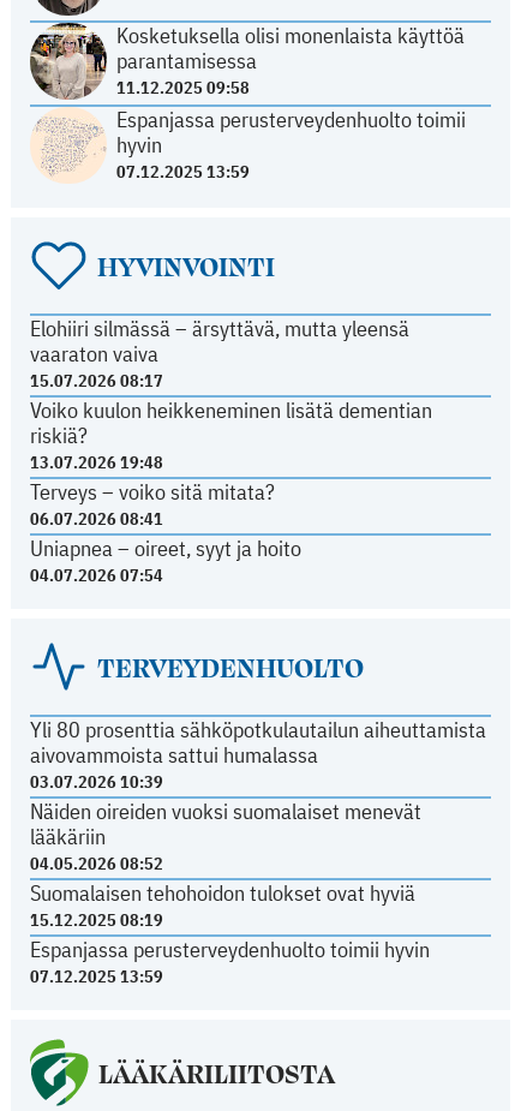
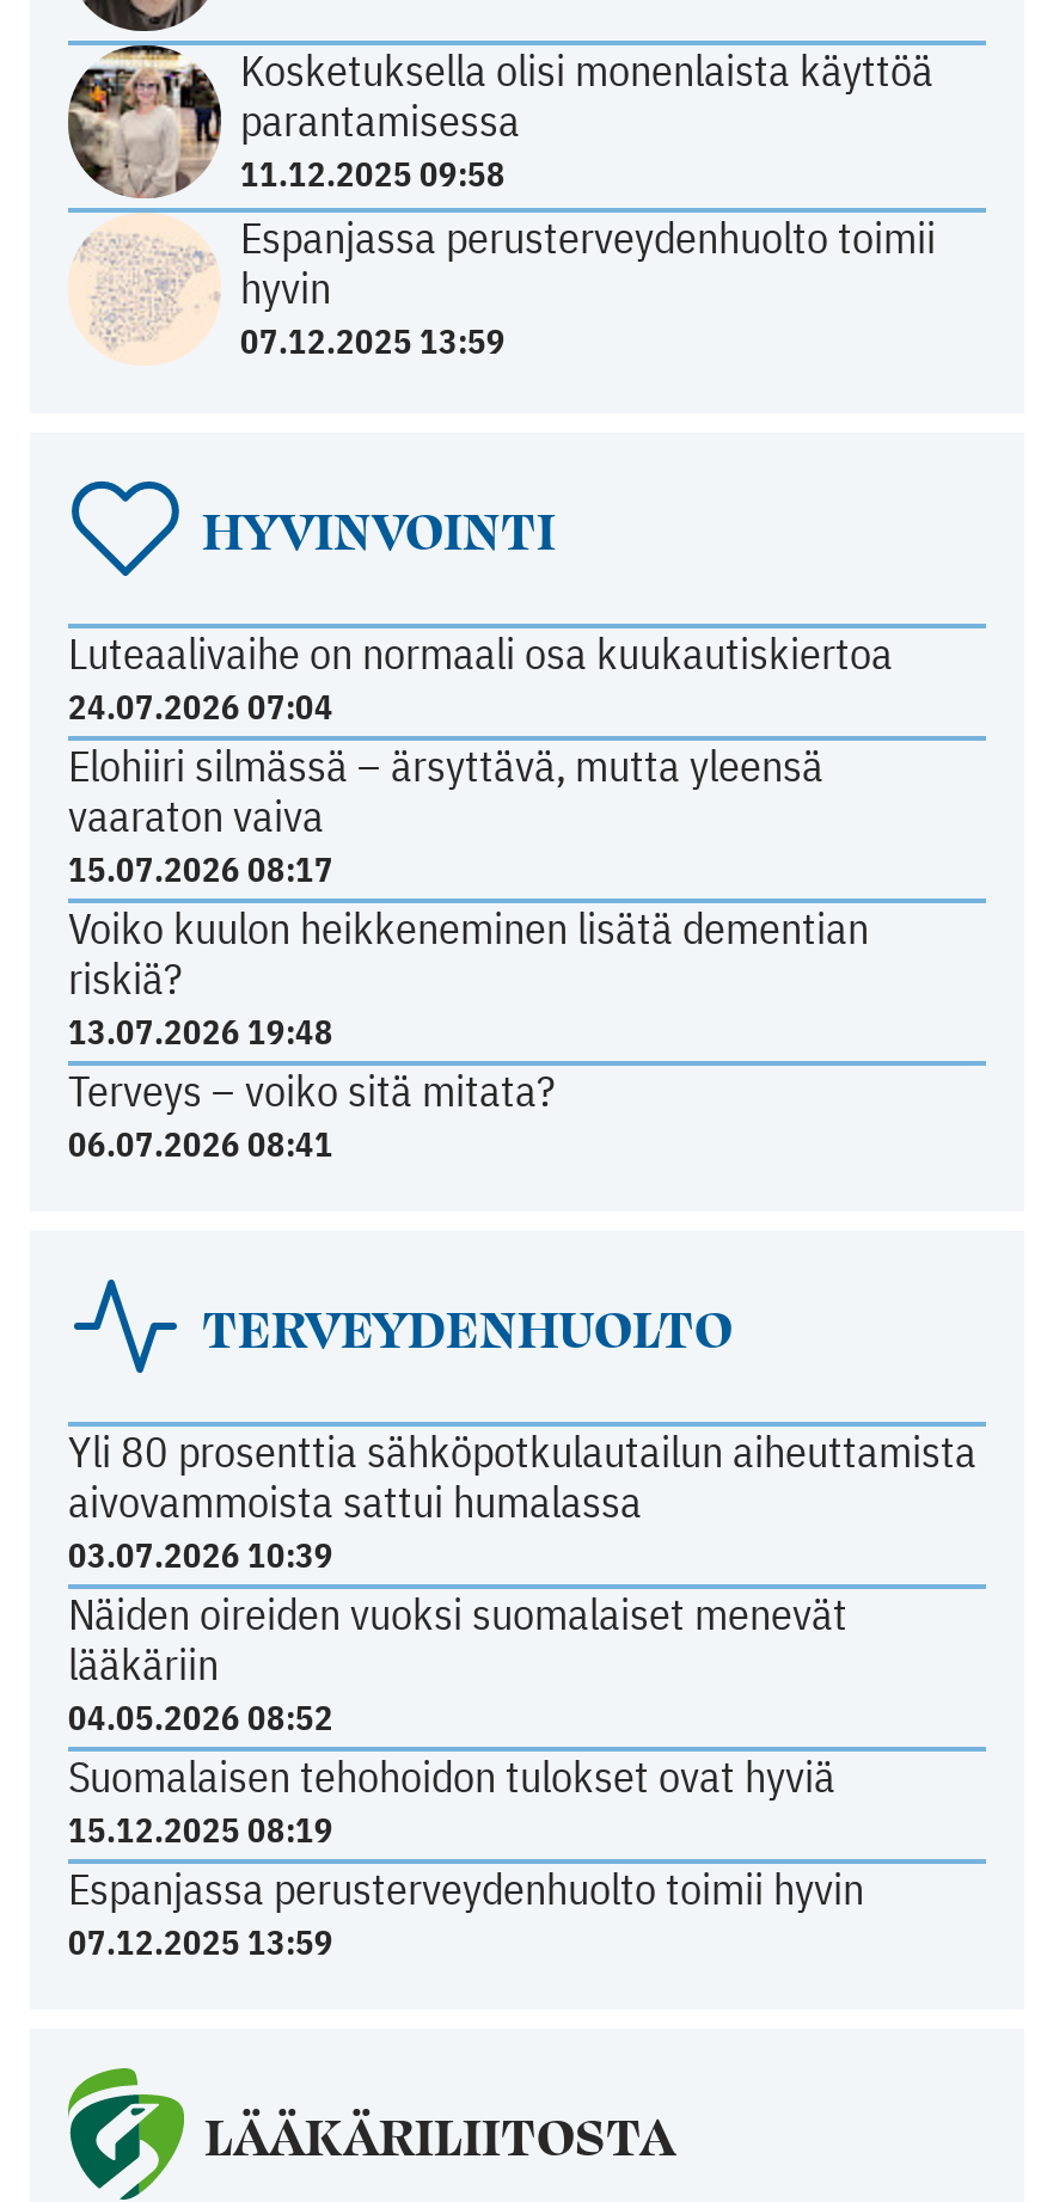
+ Luteaalivaihe on normaali osa kuukautiskiertoa
+ 24.07.2026 07:04

moved down: Elohiiri silmässä – ärsyttävä, mutta yleensä | vaaraton vaiva | 15.07.2026 08:17 | Voiko kuulon heikkeneminen lisätä dementian | riskiä? | 13.07.2026 19:48 | Terveys – voiko sitä mitata? | 06.07.2026 08:41

- Uniapnea – oireet, syyt ja hoito
- 04.07.2026 07:54
